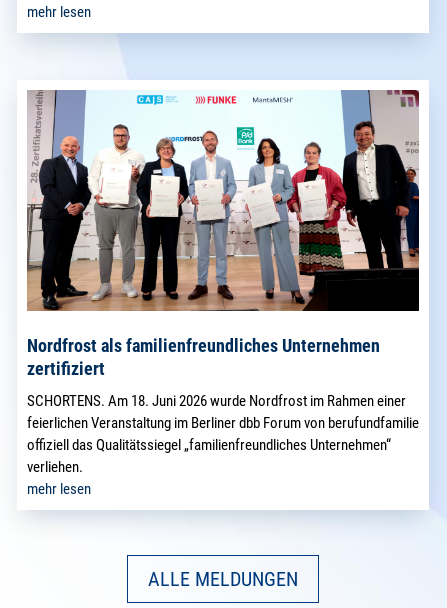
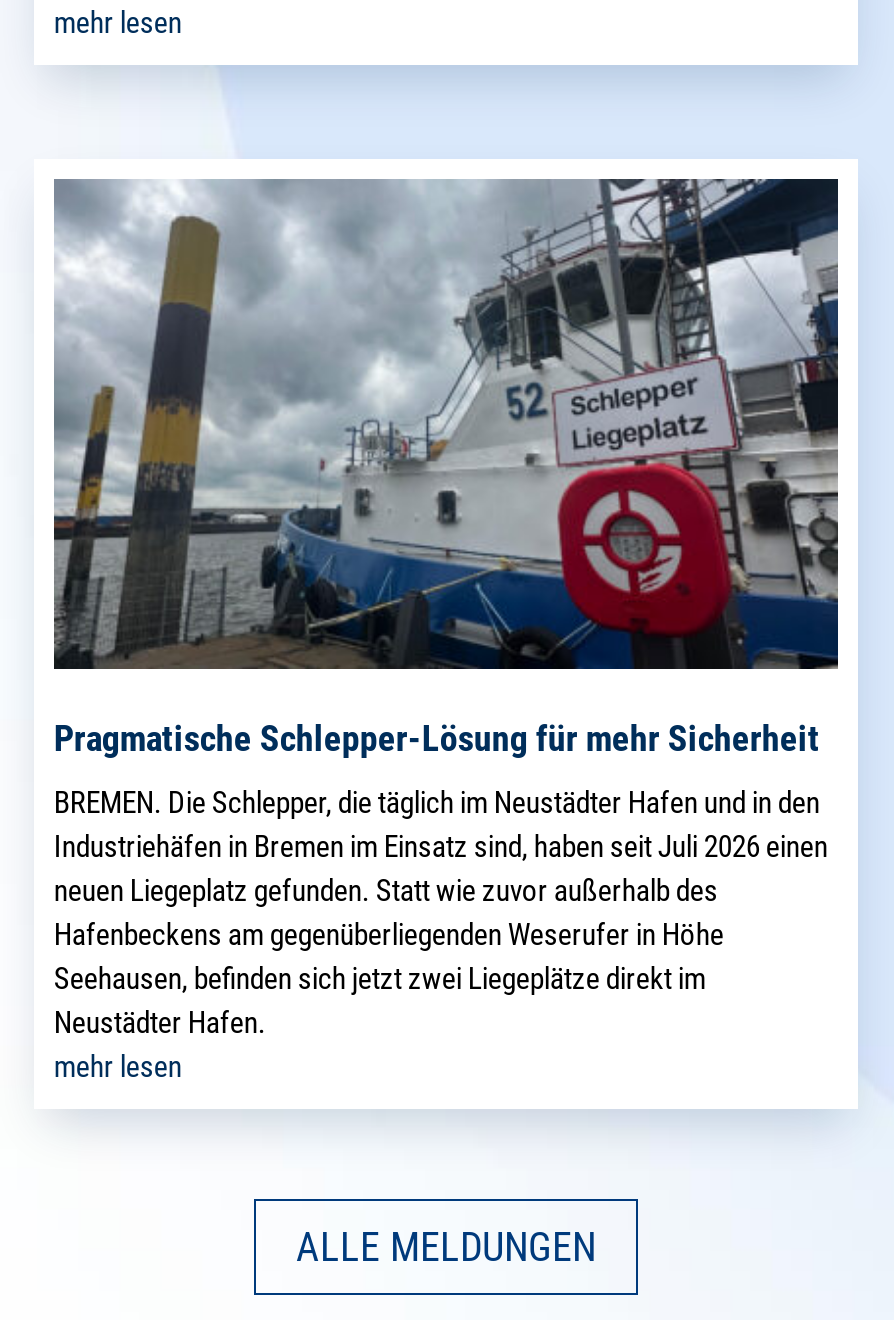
- [image]
- Nordfrost als familienfreundliches Unternehmen
- zertifiziert
+ [image]
+ Pragmatische Schlepper-Lösung für mehr Sicherheit

- SCHORTENS. Am 18. Juni 2026 wurde Nordfrost im Rahmen einer
- feierlichen Veranstaltung im Berliner dbb Forum von berufundfamilie
- offiziell das Qualitätssiegel „familienfreundliches Unternehmen“
- verliehen.
+ BREMEN. Die Schlepper, die täglich im Neustädter Hafen und in den
+ Industriehäfen in Bremen im Einsatz sind, haben seit Juli 2026 einen
+ neuen Liegeplatz gefunden. Statt wie zuvor außerhalb des
+ Hafenbeckens am gegenüberliegenden Weserufer in Höhe
+ Seehausen, befinden sich jetzt zwei Liegeplätze direkt im
+ Neustädter Hafen.
